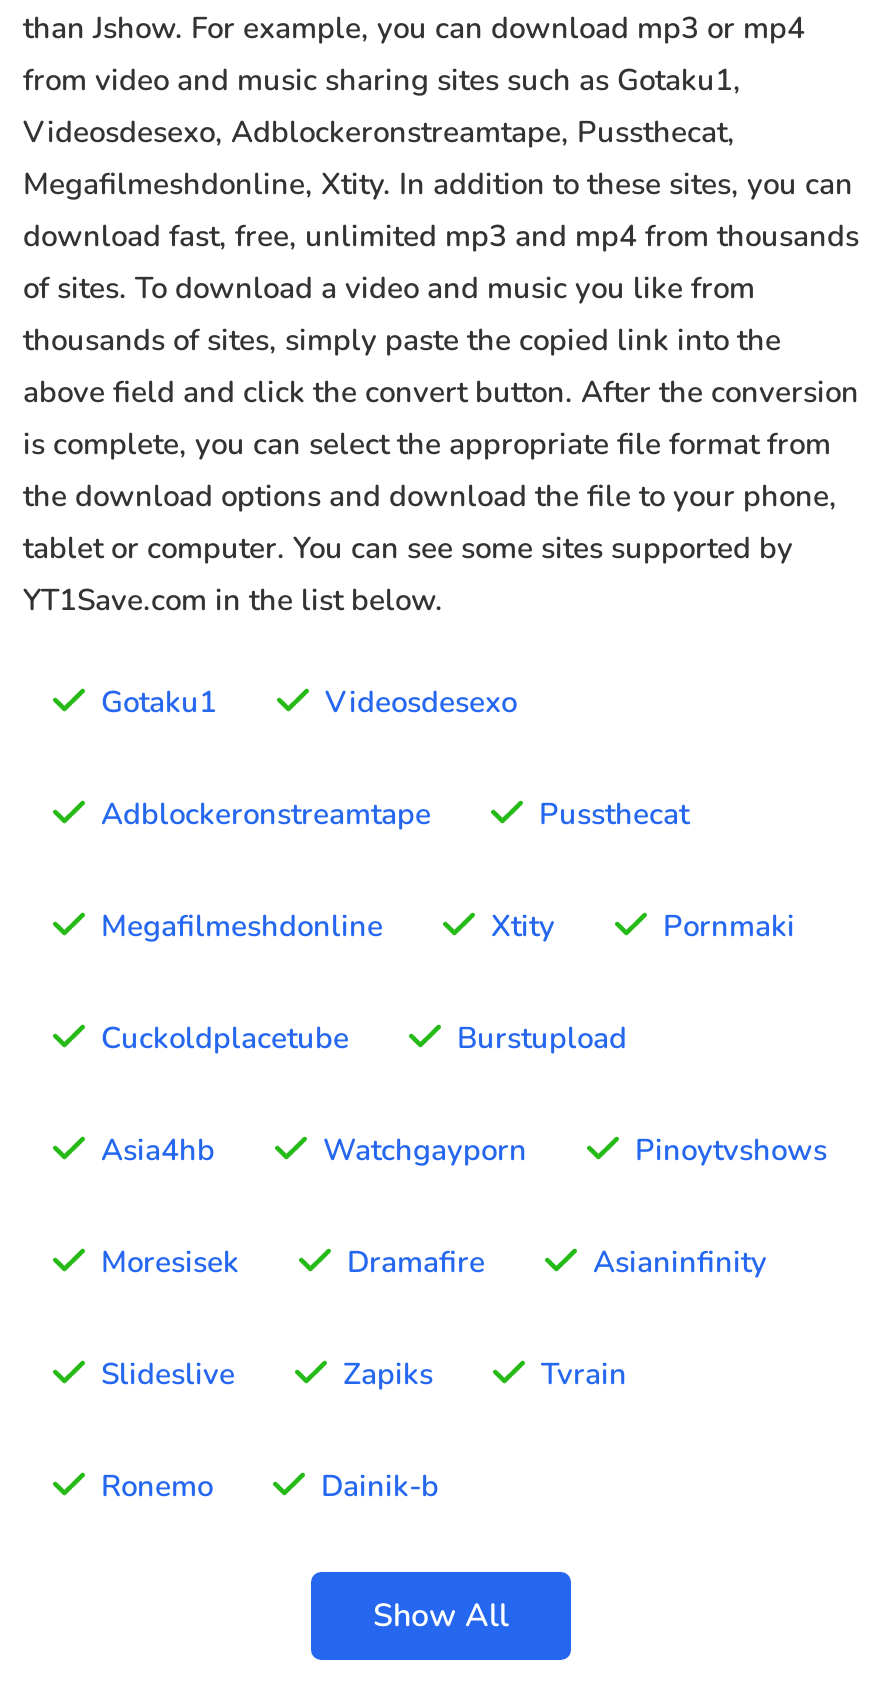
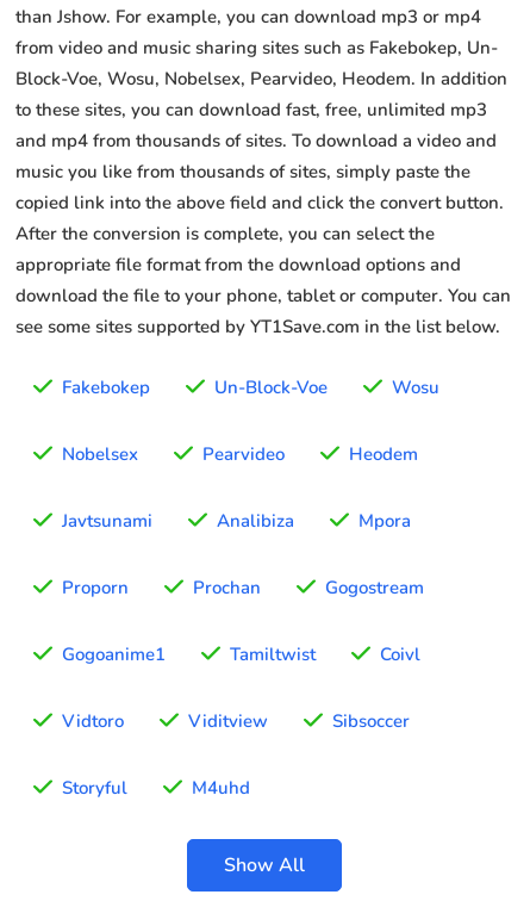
- from video and music sharing sites such as Gotaku1,
- Videosdesexo, Adblockeronstreamtape, Pussthecat,
- Megafilmeshdonline, Xtity. In addition to these sites, you can
- download fast, free, unlimited mp3 and mp4 from thousands
- of sites. To download a video and music you like from
- thousands of sites, simply paste the copied link into the
- above field and click the convert button. After the conversion
- is complete, you can select the appropriate file format from
- the download options and download the file to your phone,
- tablet or computer. You can see some sites supported by
- YT1Save.com in the list below.
- Gotaku1
- Videosdesexo
- Adblockeronstreamtape
- Pussthecat
- Megafilmeshdonline
- Xtity
- Pornmaki
- Cuckoldplacetube
- Burstupload
- Asia4hb
- Watchgayporn
- Pinoytvshows
- Moresisek
- Dramafire
- Asianinfinity
- Slideslive
- Zapiks
- Tvrain
- Ronemo
- Dainik-b
+ from video and music sharing sites such as Fakebokep, Un-
+ Block-Voe, Wosu, Nobelsex, Pearvideo, Heodem. In addition
+ to these sites, you can download fast, free, unlimited mp3
+ and mp4 from thousands of sites. To download a video and
+ music you like from thousands of sites, simply paste the
+ copied link into the above field and click the convert button.
+ After the conversion is complete, you can select the
+ appropriate file format from the download options and
+ download the file to your phone, tablet or computer. You can
+ see some sites supported by YT1Save.com in the list below.
+ Fakebokep
+ Un-Block-Voe
+ Wosu
+ Nobelsex
+ Pearvideo
+ Heodem
+ Javtsunami
+ Analibiza
+ Mpora
+ Proporn
+ Prochan
+ Gogostream
+ Gogoanime1
+ Tamiltwist
+ Coivl
+ Vidtoro
+ Viditview
+ Sibsoccer
+ Storyful
+ M4uhd
